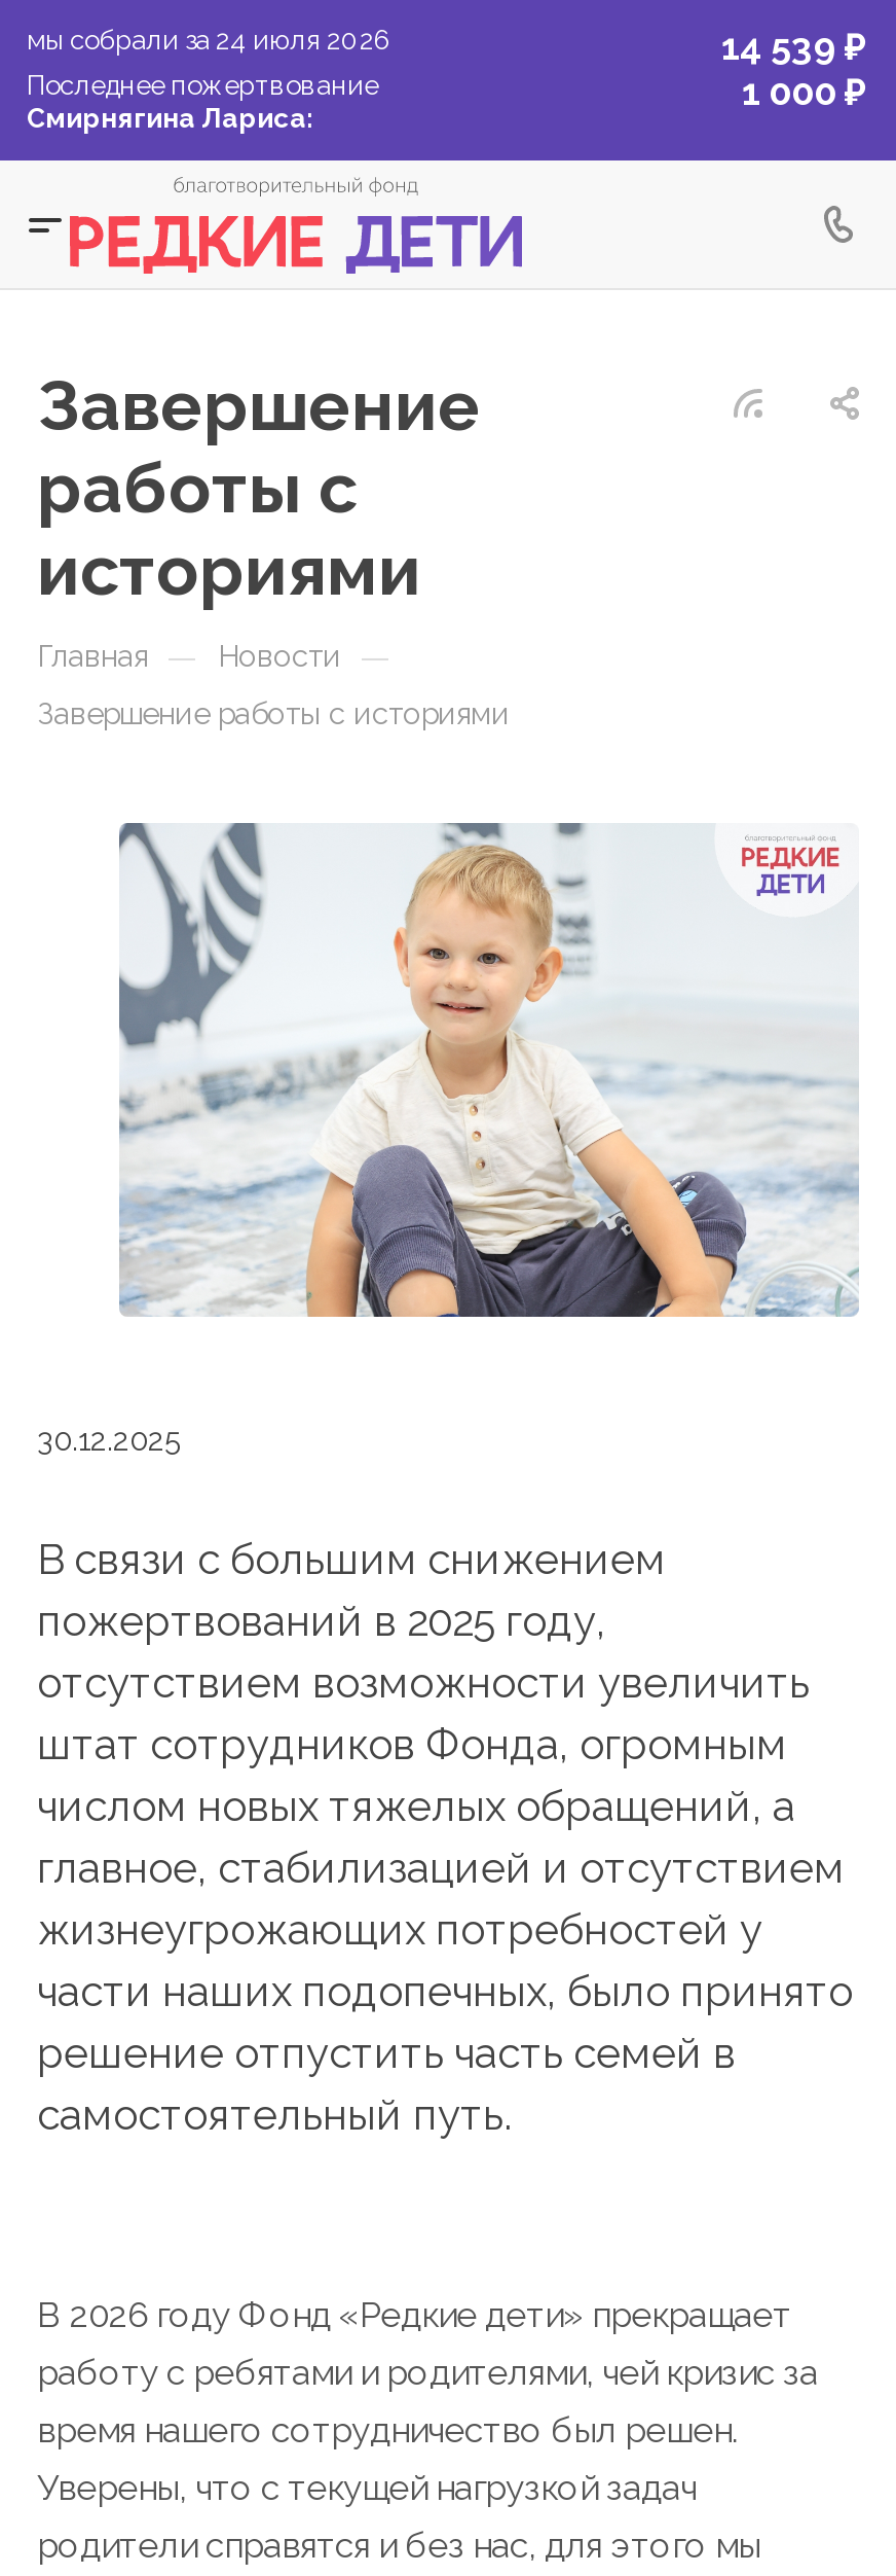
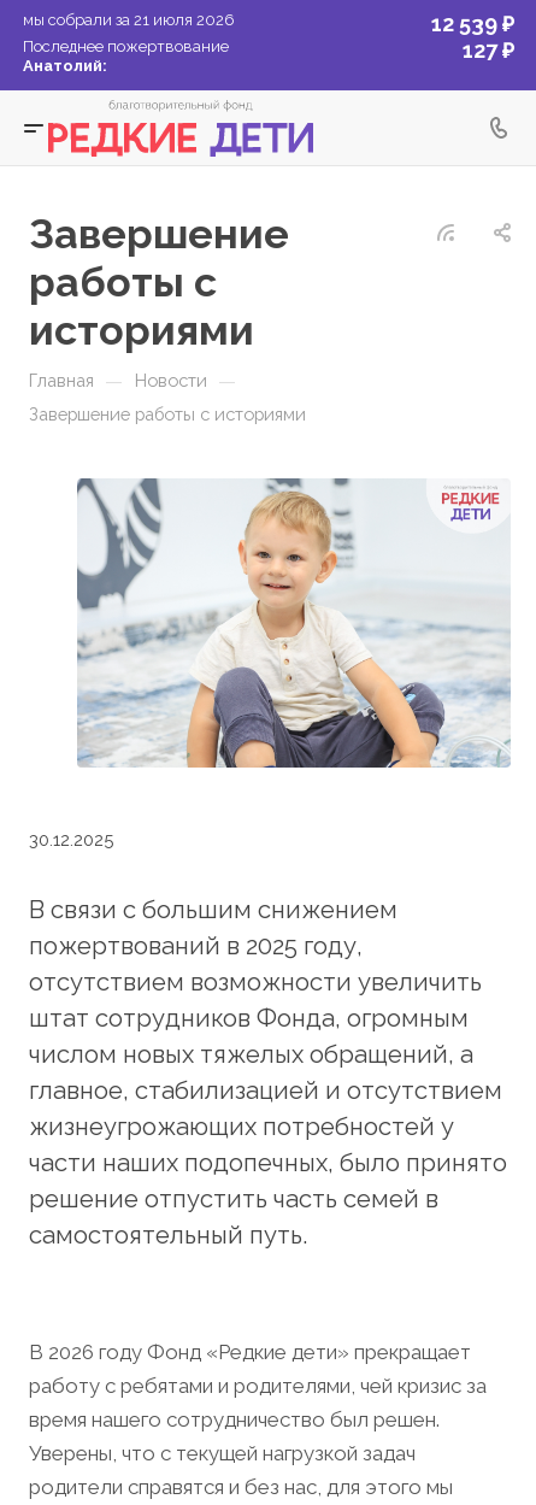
- мы собрали за 24 июля 2026
+ мы собрали за 21 июля 2026

- 14 539 ₽
+ 12 539 ₽

- 1 000 ₽
+ 127 ₽

- Смирнягина Лариса:
+ Анатолий:
